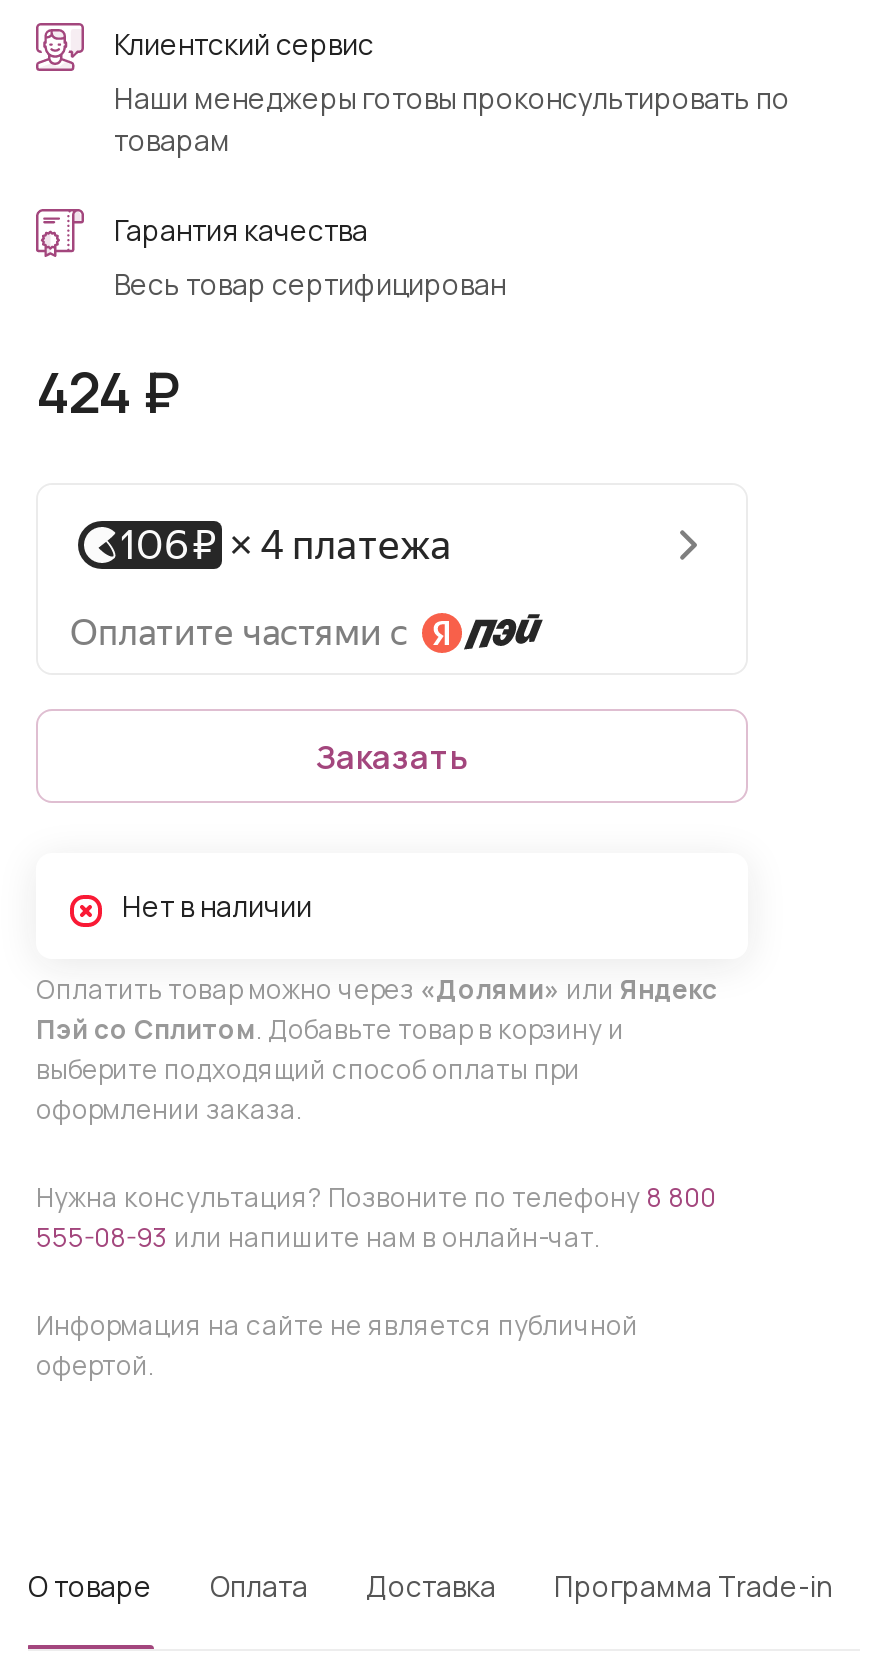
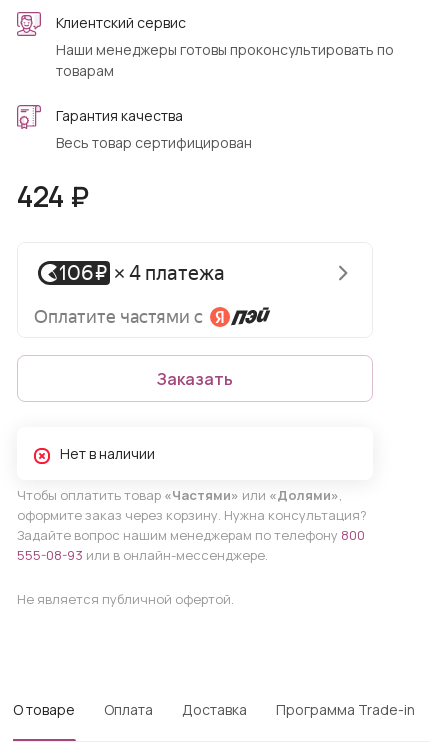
- Оплатить товар можно через «Долями» или Яндекс
- Пэй со Сплитом. Добавьте товар в корзину и
- выберите подходящий способ оплаты при
- оформлении заказа.
- Нужна консультация? Позвоните по телефону 8 800
- 555-08-93 или напишите нам в онлайн-чат.
- Информация на сайте не является публичной
- офертой.
+ Чтобы оплатить товар «Частями» или «Долями»,
+ оформите заказ через корзину. Нужна консультация?
+ Задайте вопрос нашим менеджерам по телефону 800
+ 555-08-93 или в онлайн-мессенджере.
+ Не является публичной офертой.
